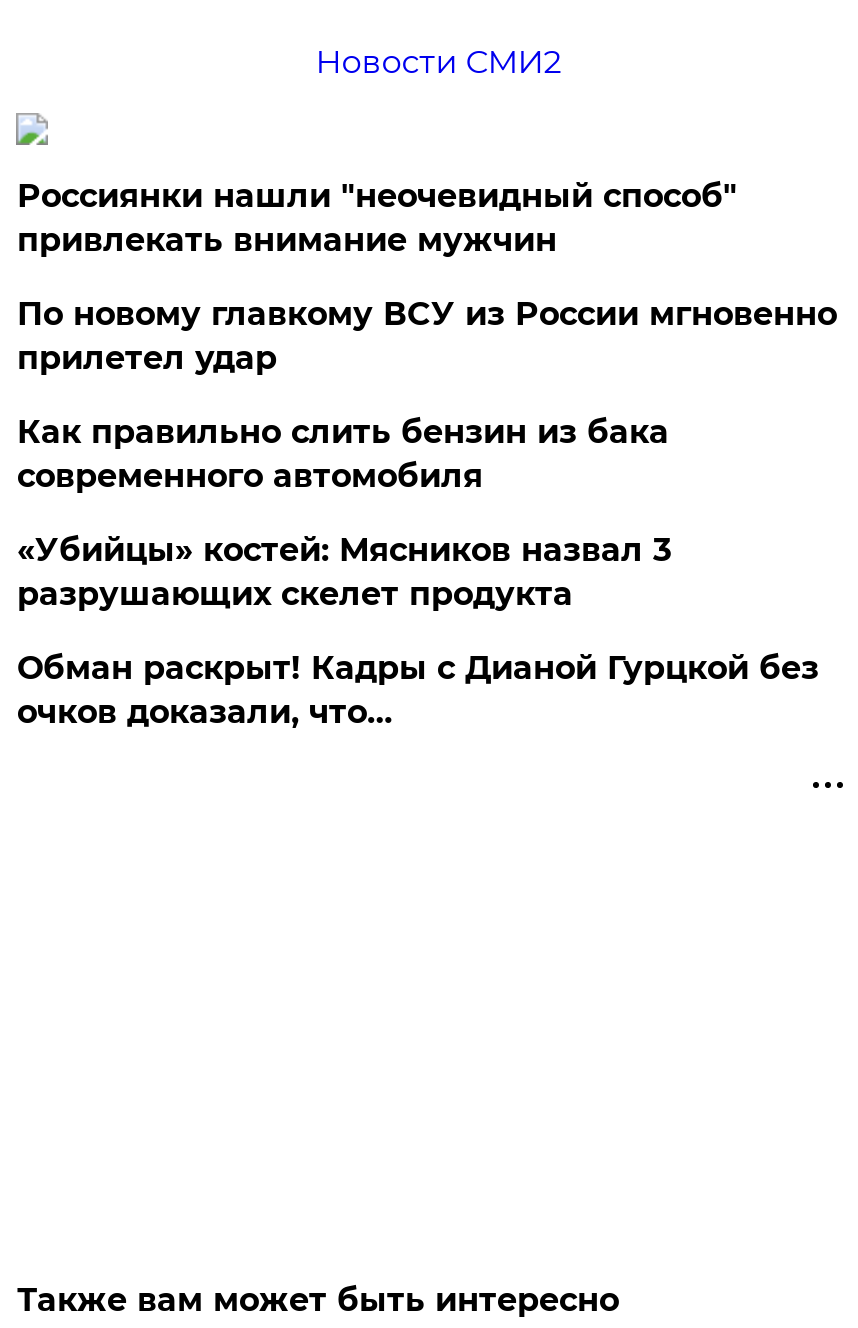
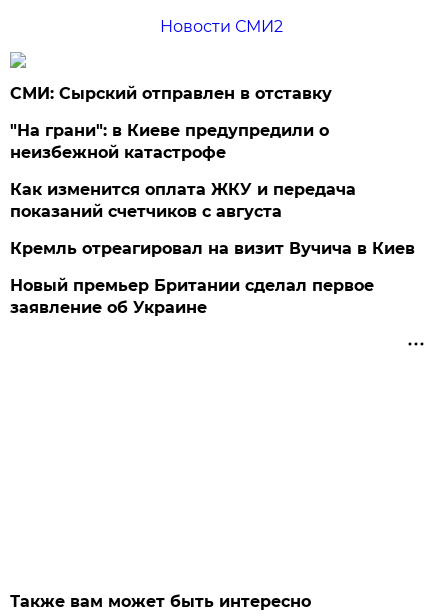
- Россиянки нашли "неочевидный способ"
- привлекать внимание мужчин
+ СМИ: Сырский отправлен в отставку

- По новому главкому ВСУ из России мгновенно
- прилетел удар
+ "На грани": в Киеве предупредили о
+ неизбежной катастрофе

- Как правильно слить бензин из бака
- современного автомобиля
+ Как изменится оплата ЖКУ и передача
+ показаний счетчиков с августа

- «Убийцы» костей: Мясников назвал 3
- разрушающих скелет продукта
+ Кремль отреагировал на визит Вучича в Киев

- Обман раскрыт! Кадры с Дианой Гурцкой без
- очков доказали, что…
+ Новый премьер Британии сделал первое
+ заявление об Украине
